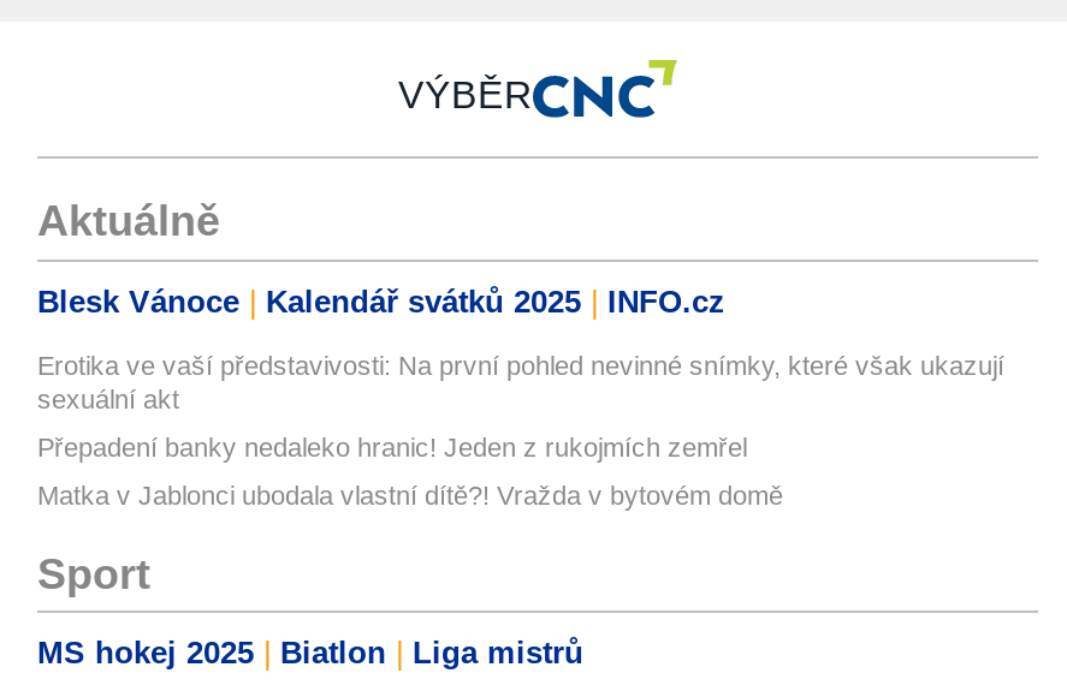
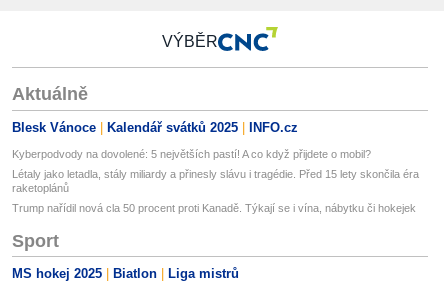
- Erotika ve vaší představivosti: Na první pohled nevinné snímky, které však ukazují
- sexuální akt
+ Kyberpodvody na dovolené: 5 největších pastí! A co když přijdete o mobil?

- Přepadení banky nedaleko hranic! Jeden z rukojmích zemřel
+ Létaly jako letadla, stály miliardy a přinesly slávu i tragédie. Před 15 lety skončila éra
+ raketoplánů

- Matka v Jablonci ubodala vlastní dítě?! Vražda v bytovém domě
+ Trump nařídil nová cla 50 procent proti Kanadě. Týkají se i vína, nábytku či hokejek
